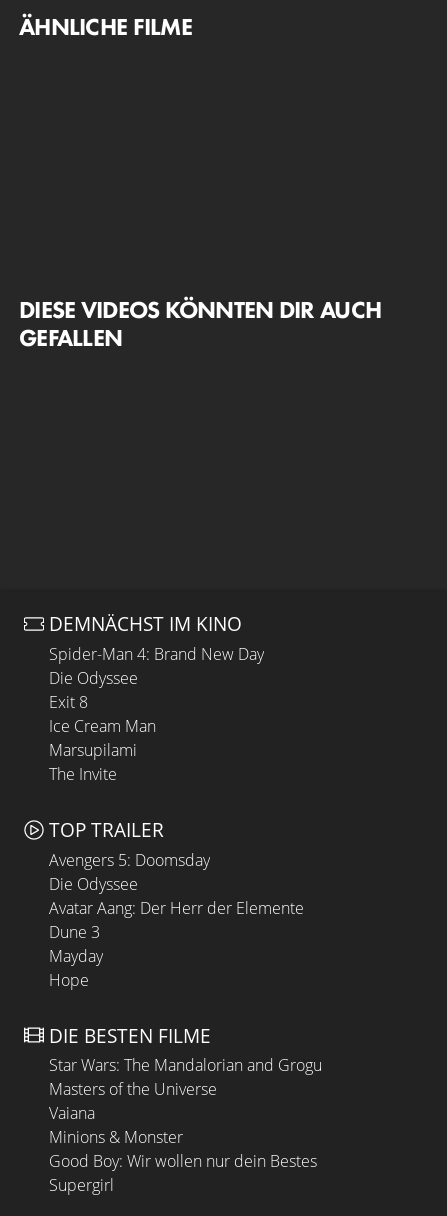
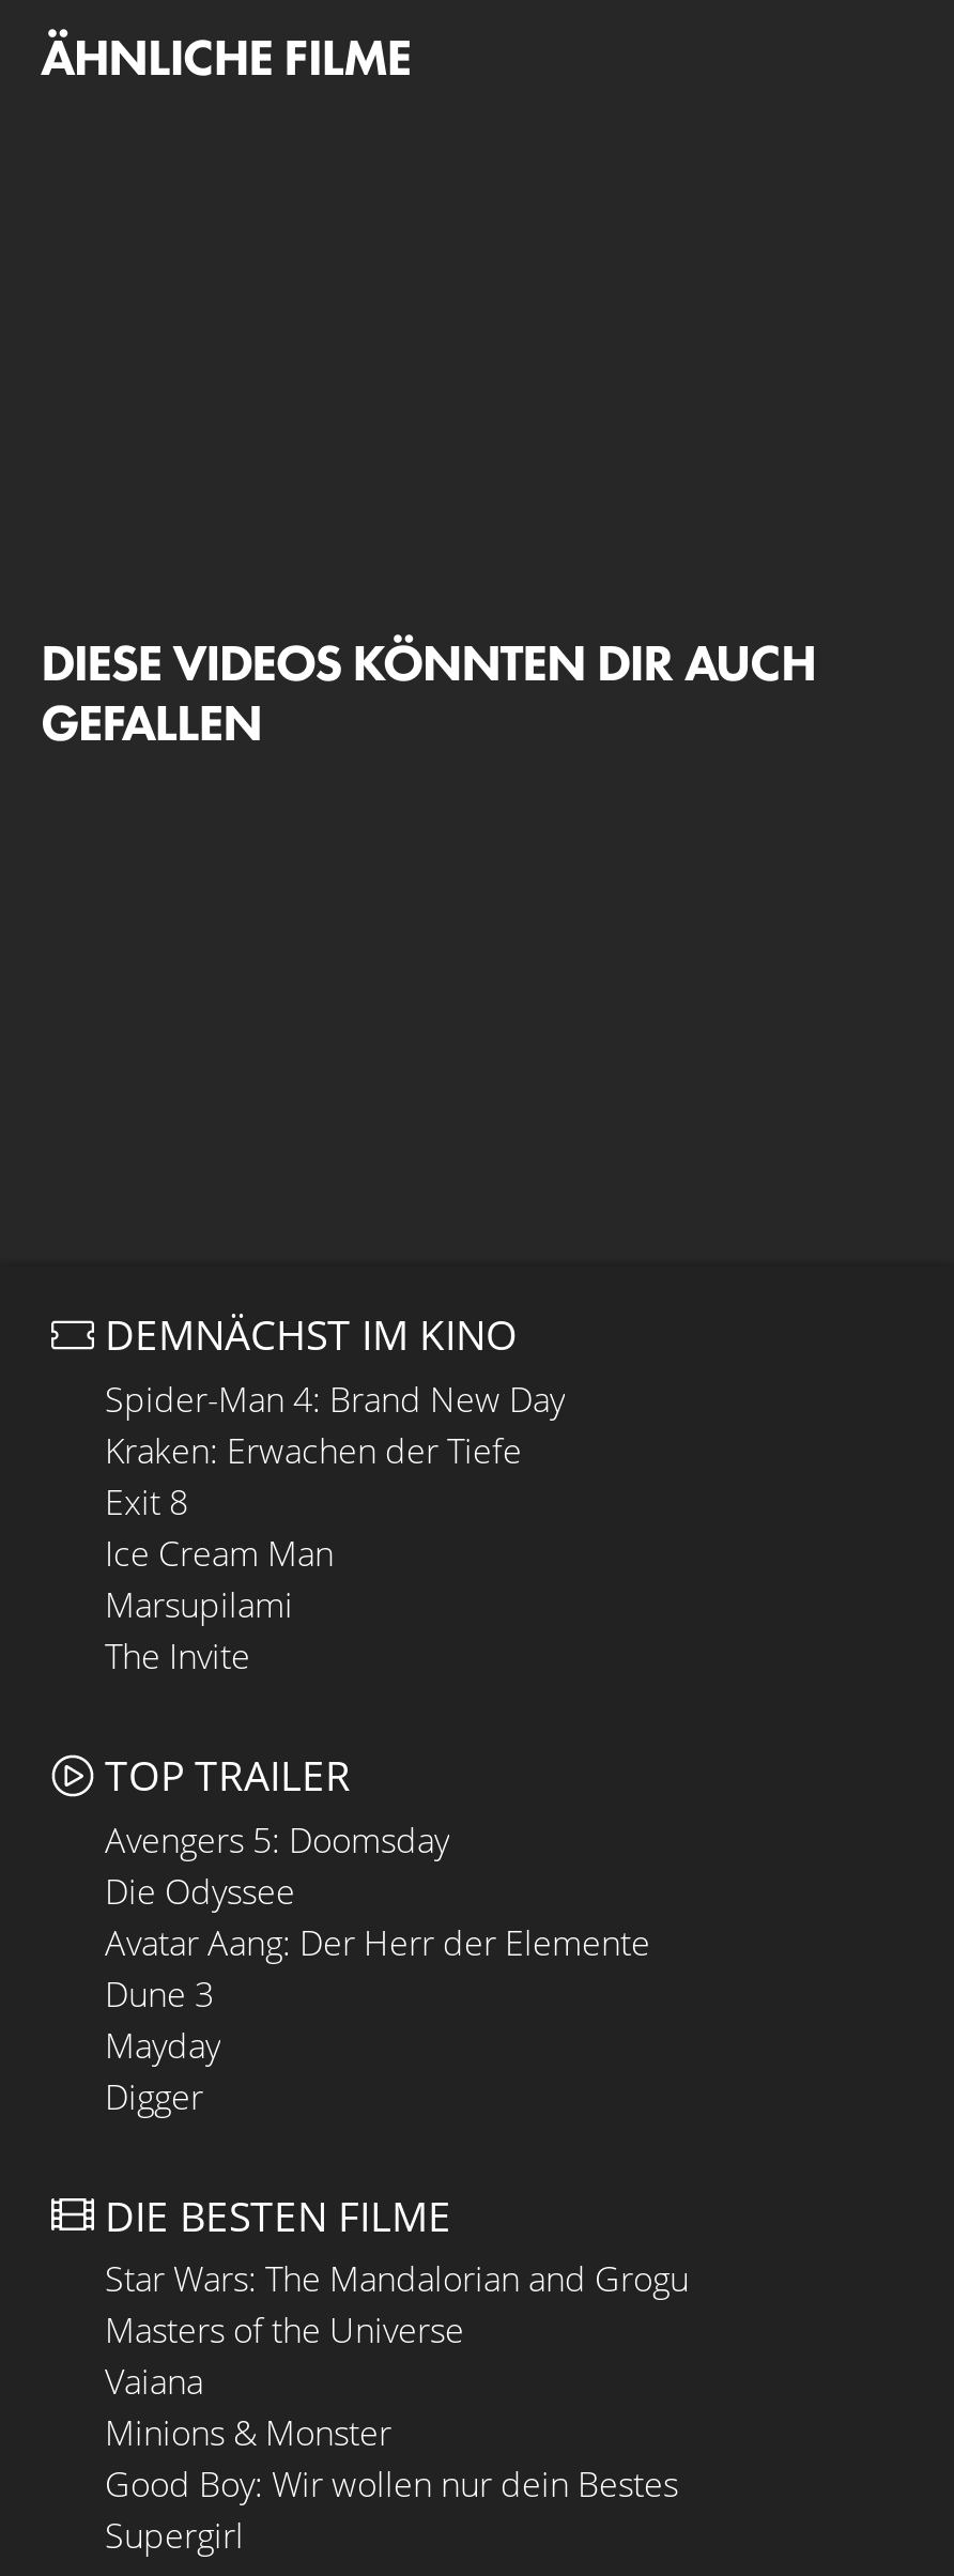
- Die Odyssee
+ Kraken: Erwachen der Tiefe

- Hope
+ Digger
